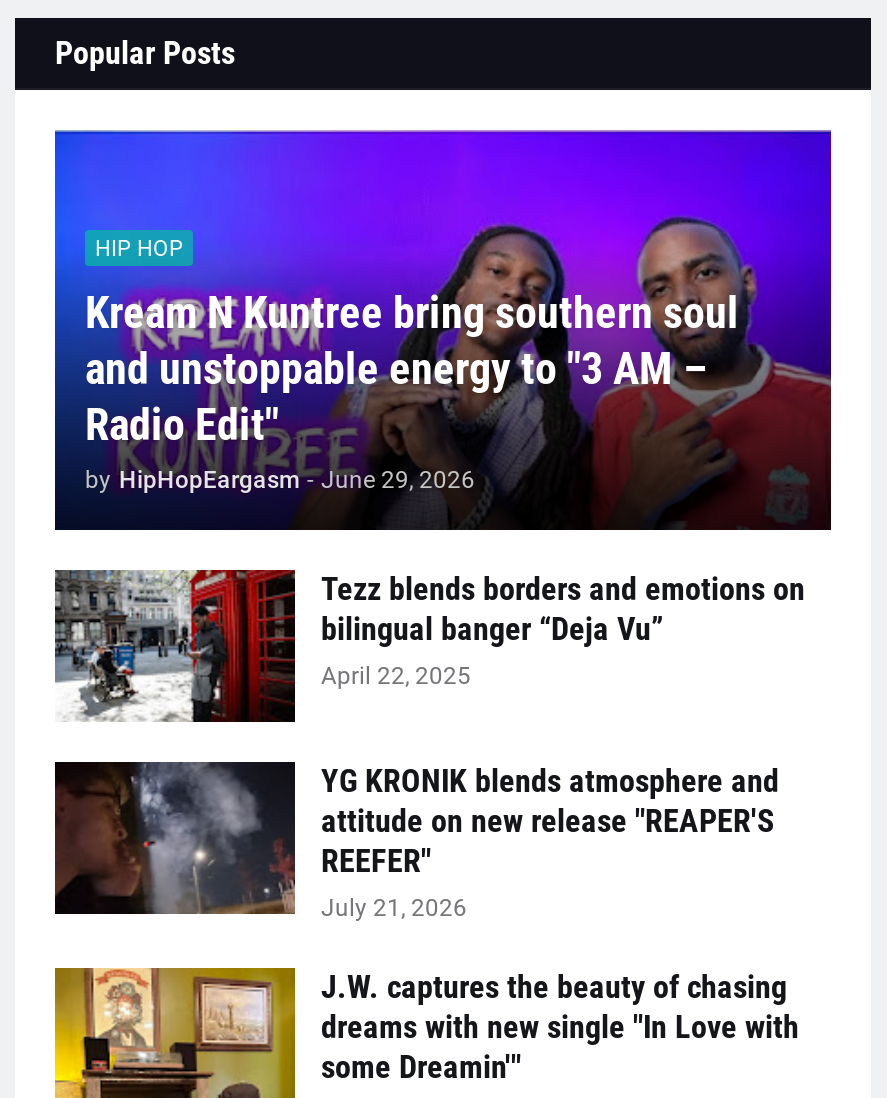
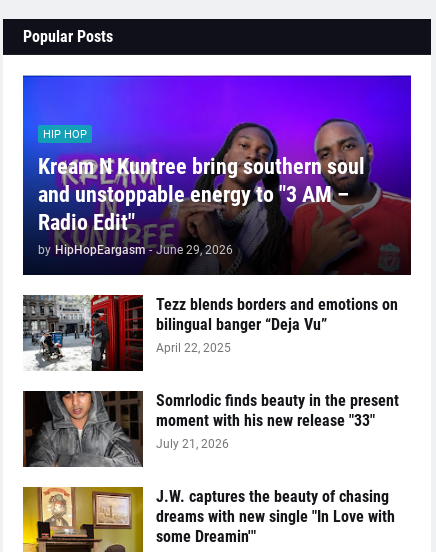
- [image]
- YG KRONIK blends atmosphere and
- attitude on new release "REAPER'S
- REEFER"
+ [image]
+ Somrlodic finds beauty in the present
+ moment with his new release "33"
